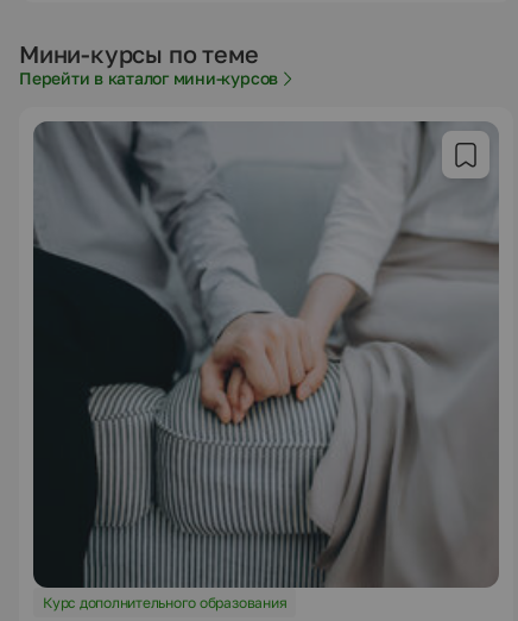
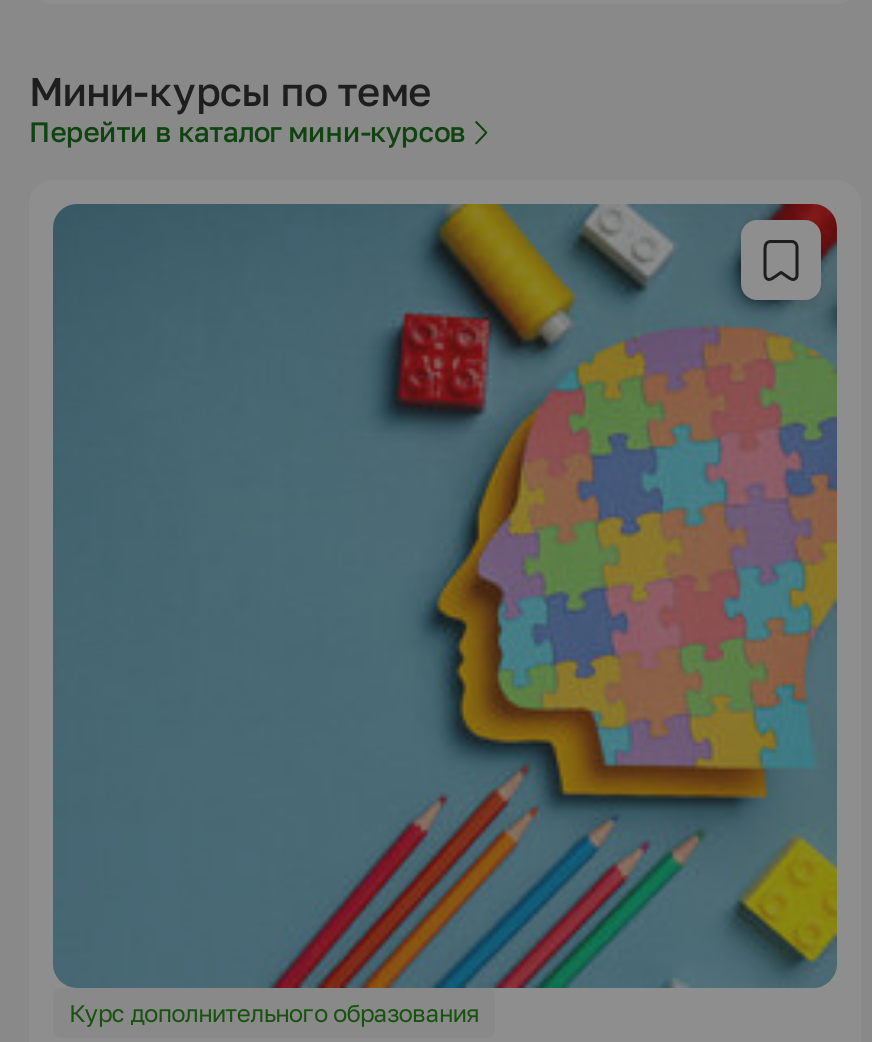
- [image]
+ [image]
